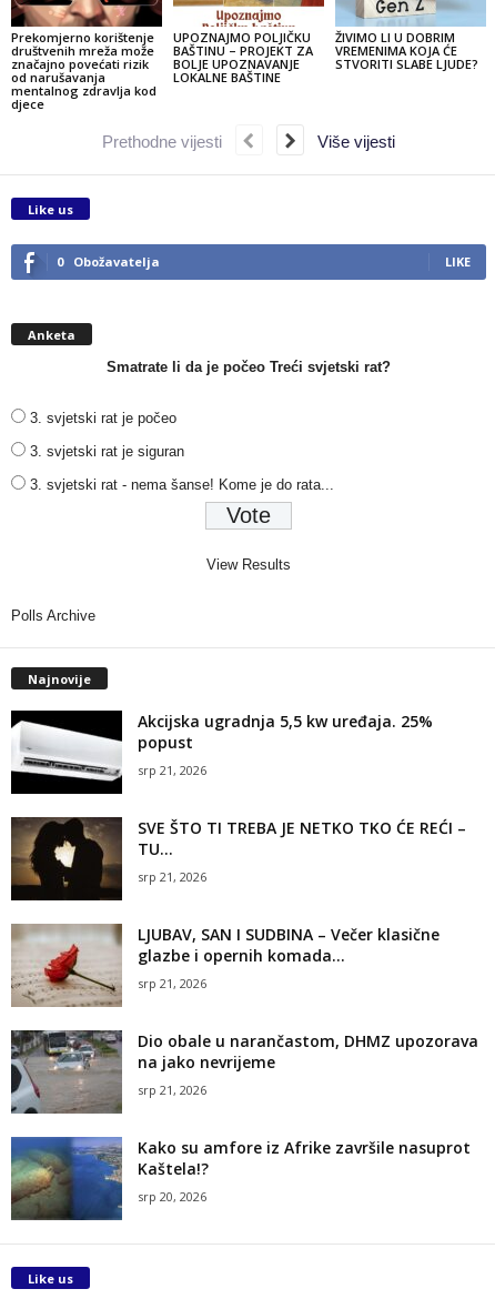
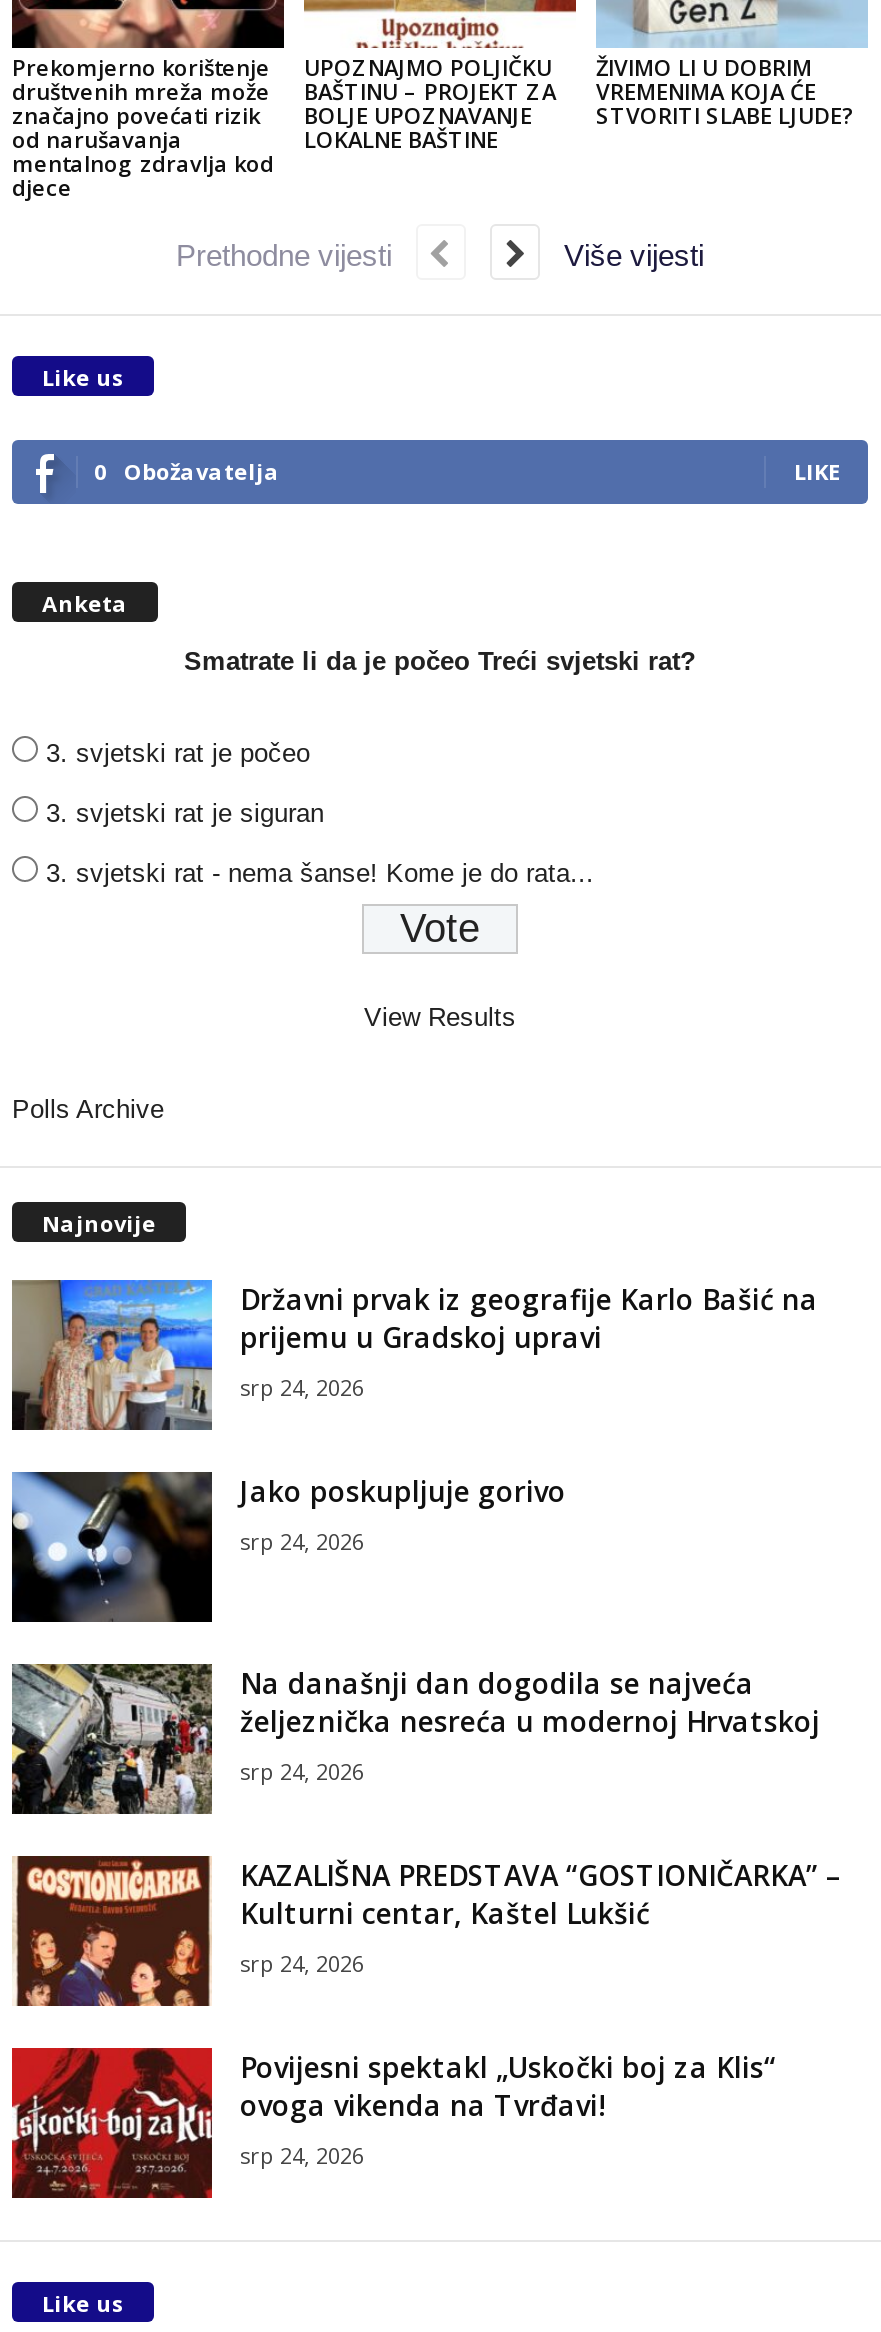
- [image]
- Akcijska ugradnja 5,5 kw uređaja. 25%
- popust
- srp 21, 2026
+ [image]
+ Državni prvak iz geografije Karlo Bašić na
+ prijemu u Gradskoj upravi
+ srp 24, 2026

- [image]
- SVE ŠTO TI TREBA JE NETKO TKO ĆE REĆI –
- TU...
- srp 21, 2026
+ [image]
+ Jako poskupljuje gorivo
+ srp 24, 2026

- [image]
- LJUBAV, SAN I SUDBINA – Večer klasične
- glazbe i opernih komada...
- srp 21, 2026
+ [image]
+ Na današnji dan dogodila se najveća
+ željeznička nesreća u modernoj Hrvatskoj
+ srp 24, 2026

- [image]
- Dio obale u narančastom, DHMZ upozorava
- na jako nevrijeme
- srp 21, 2026
+ [image]
+ KAZALIŠNA PREDSTAVA “GOSTIONIČARKA” –
+ Kulturni centar, Kaštel Lukšić
+ srp 24, 2026

- [image]
- Kako su amfore iz Afrike završile nasuprot
- Kaštela!?
- srp 20, 2026
+ [image]
+ Povijesni spektakl „Uskočki boj za Klis“
+ ovoga vikenda na Tvrđavi!
+ srp 24, 2026
